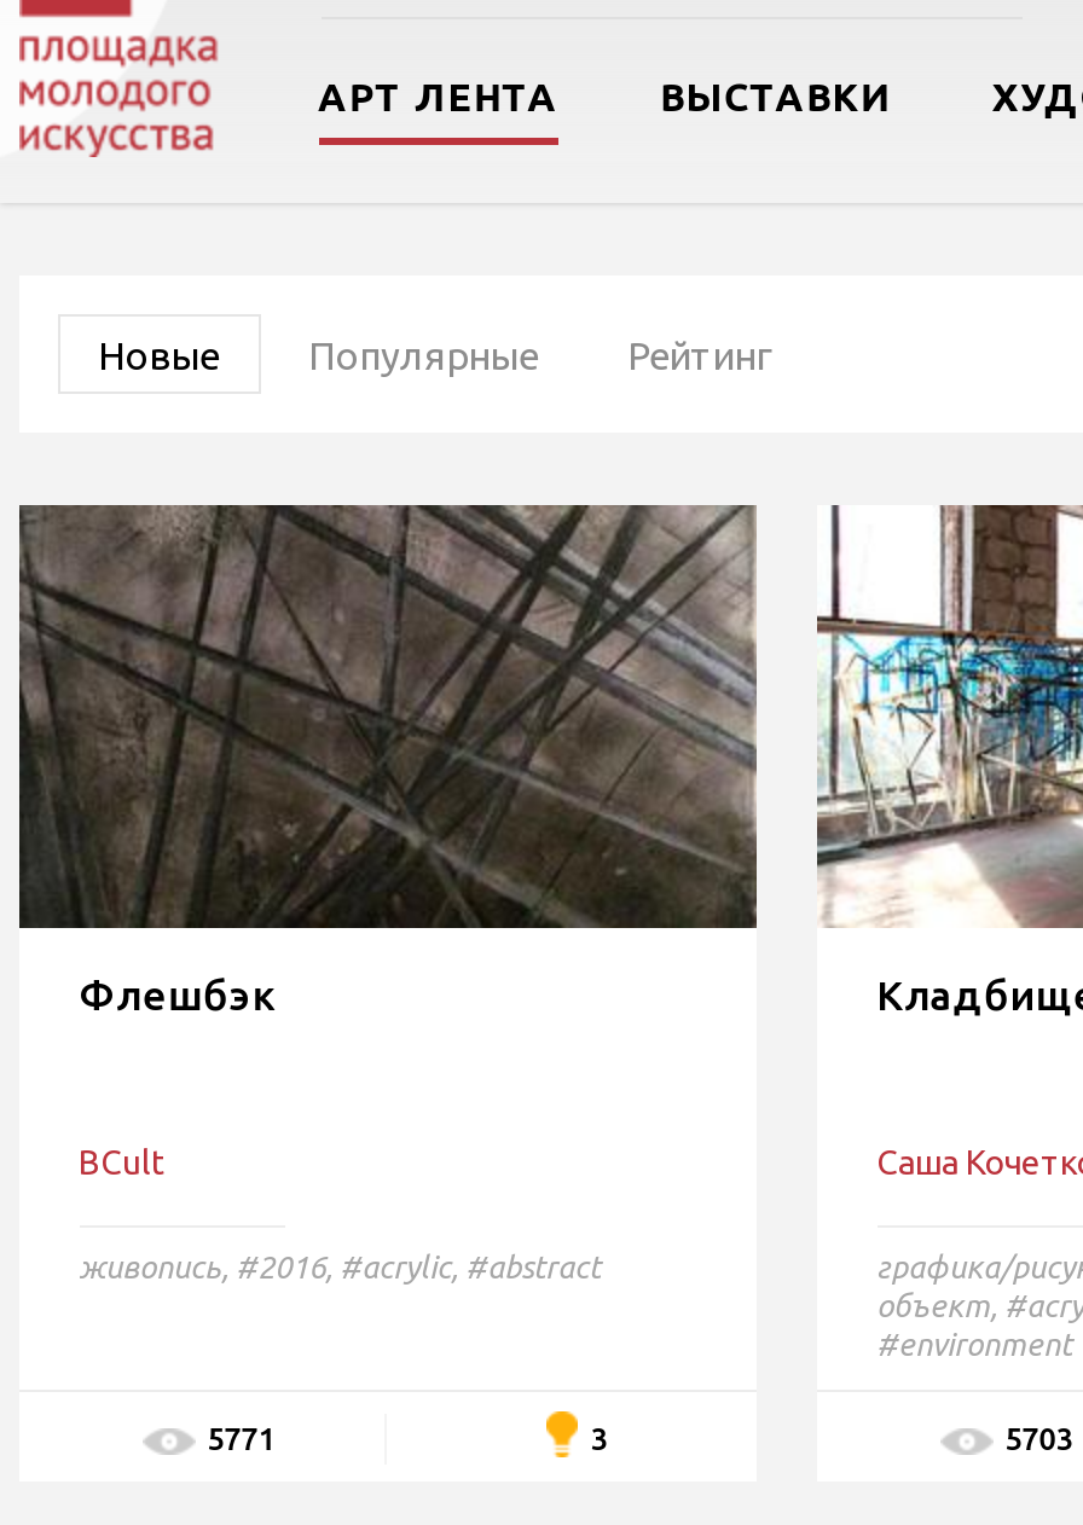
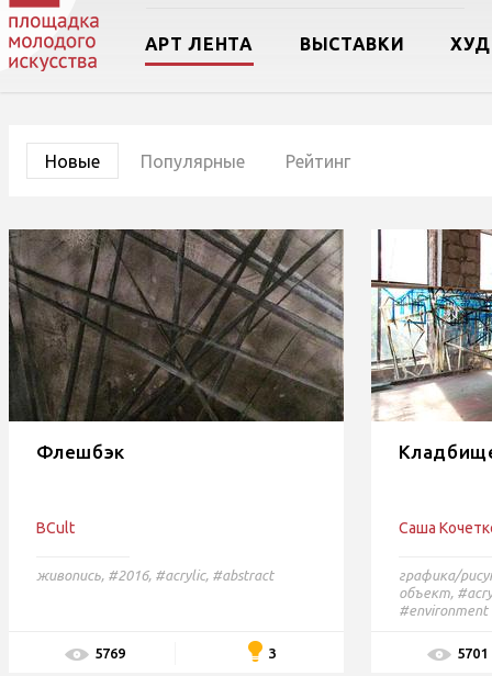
- 5771
+ 5769

- 5703
+ 5701
